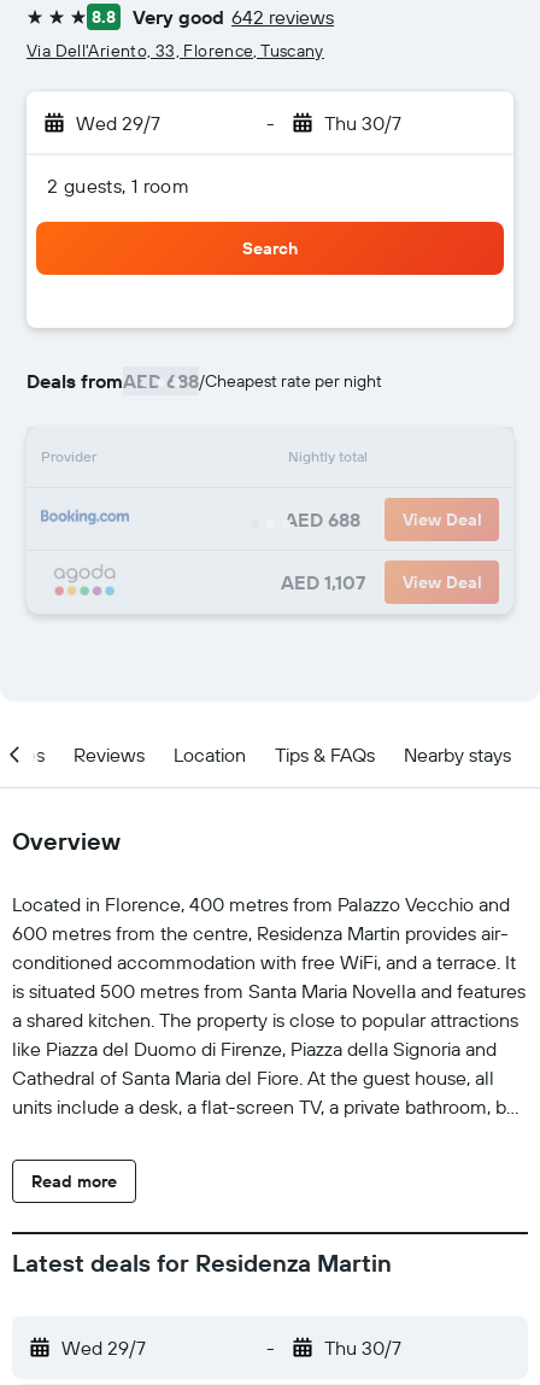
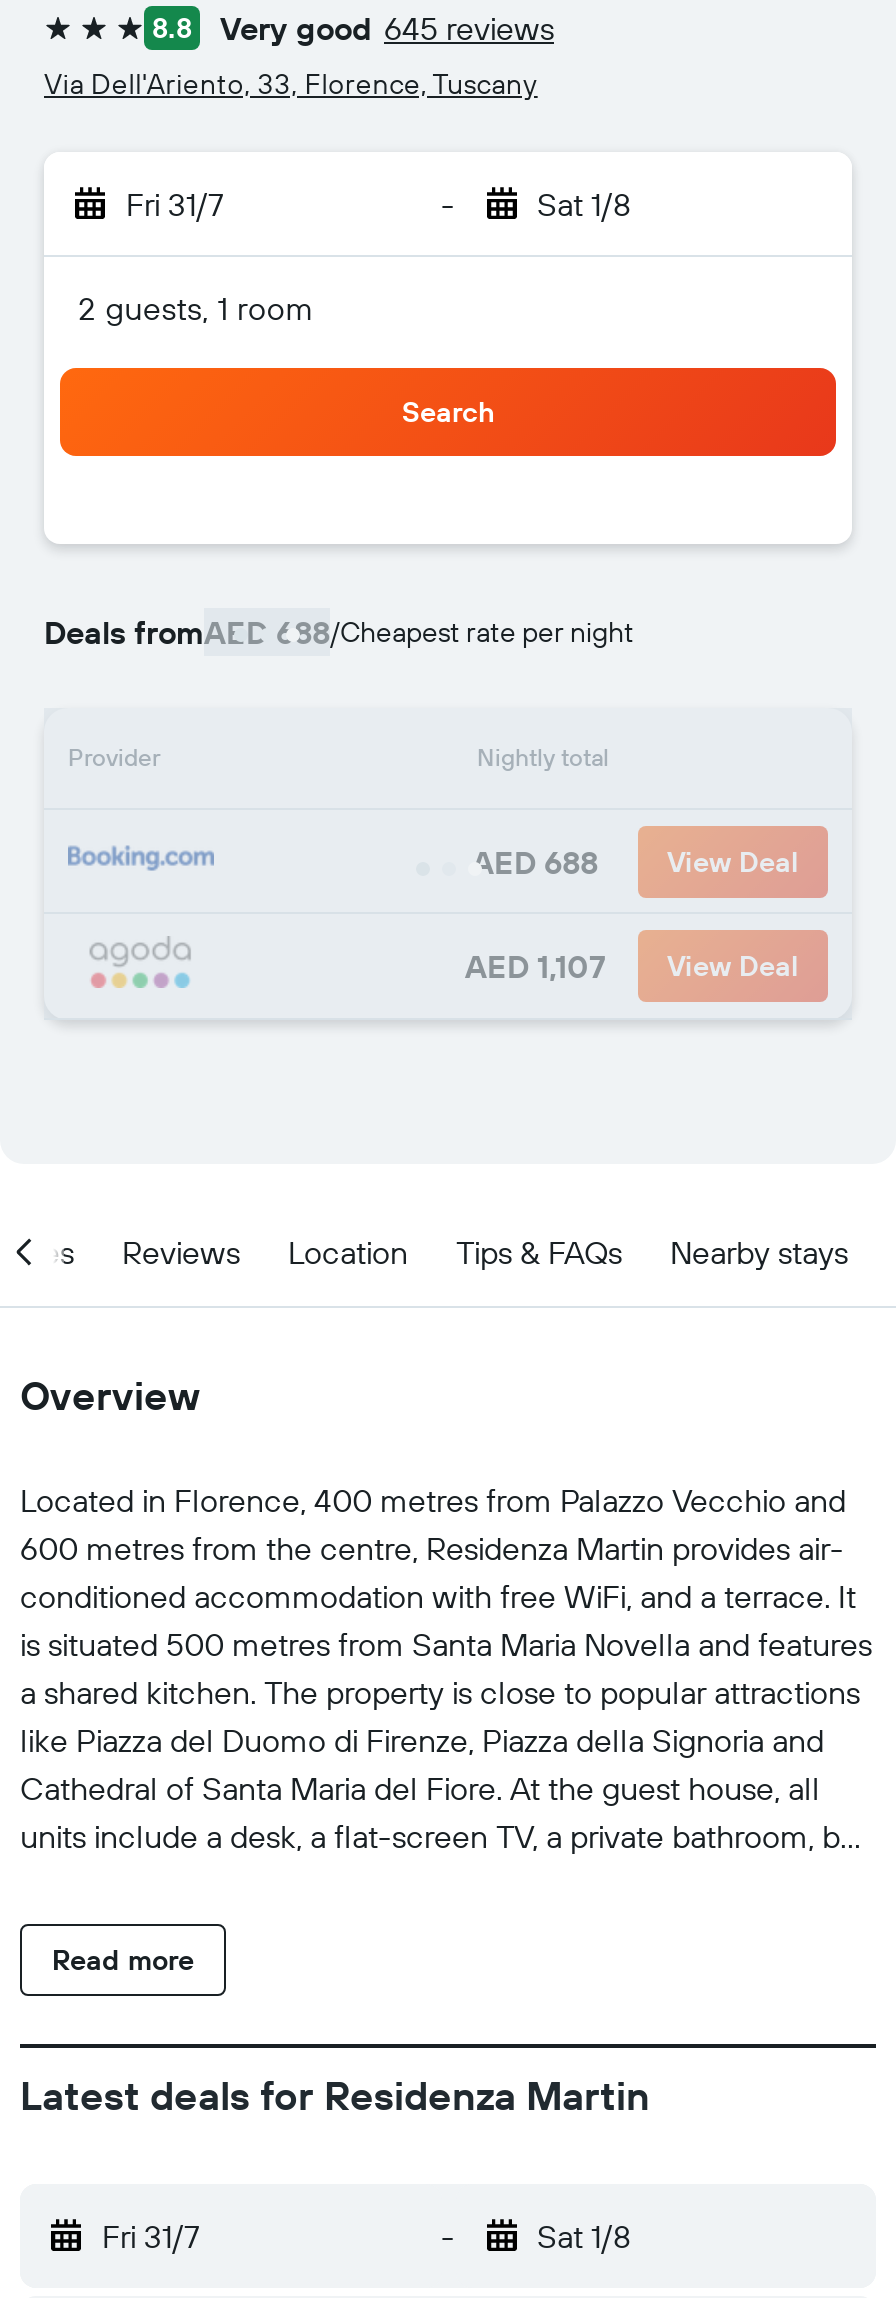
- Very good 642 reviews
+ Very good 645 reviews

- Wed 29/7
+ Fri 31/7

- Thu 30/7
+ Sat 1/8

- Wed 29/7
+ Fri 31/7

- Thu 30/7
+ Sat 1/8
